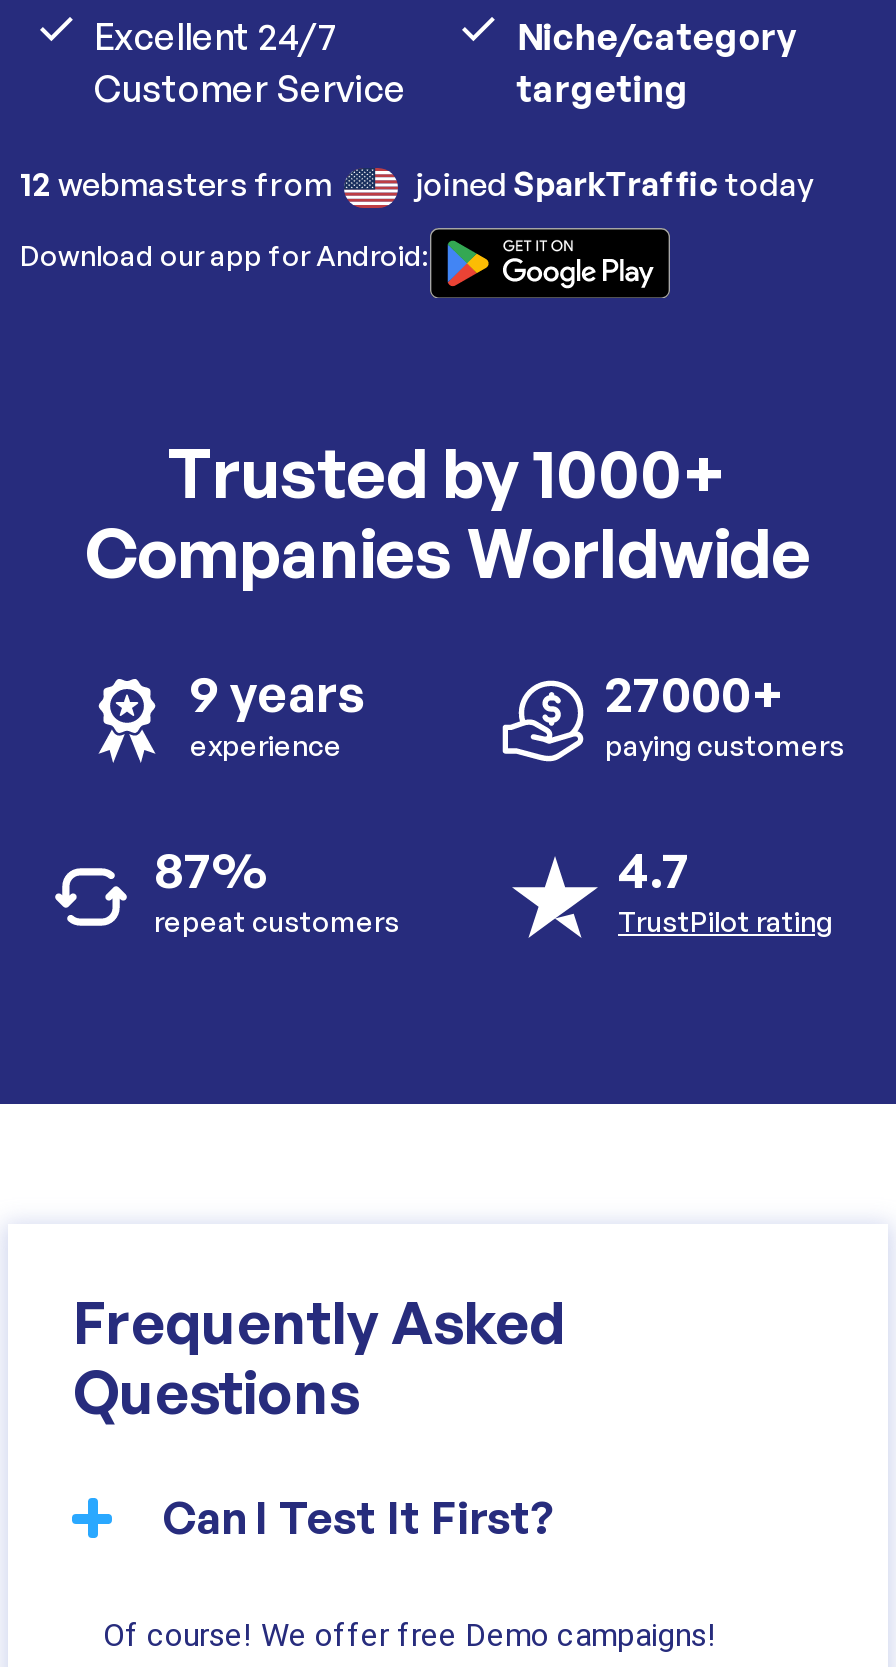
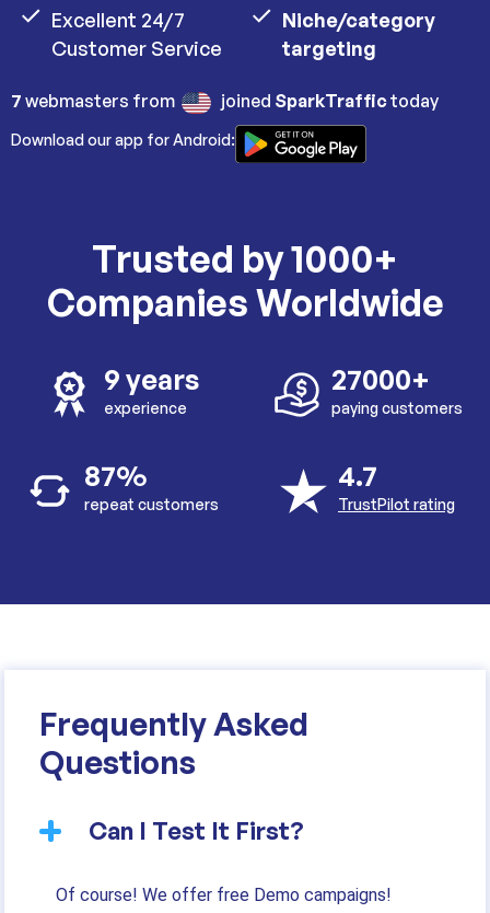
- 12 webmasters from
+ 7 webmasters from
